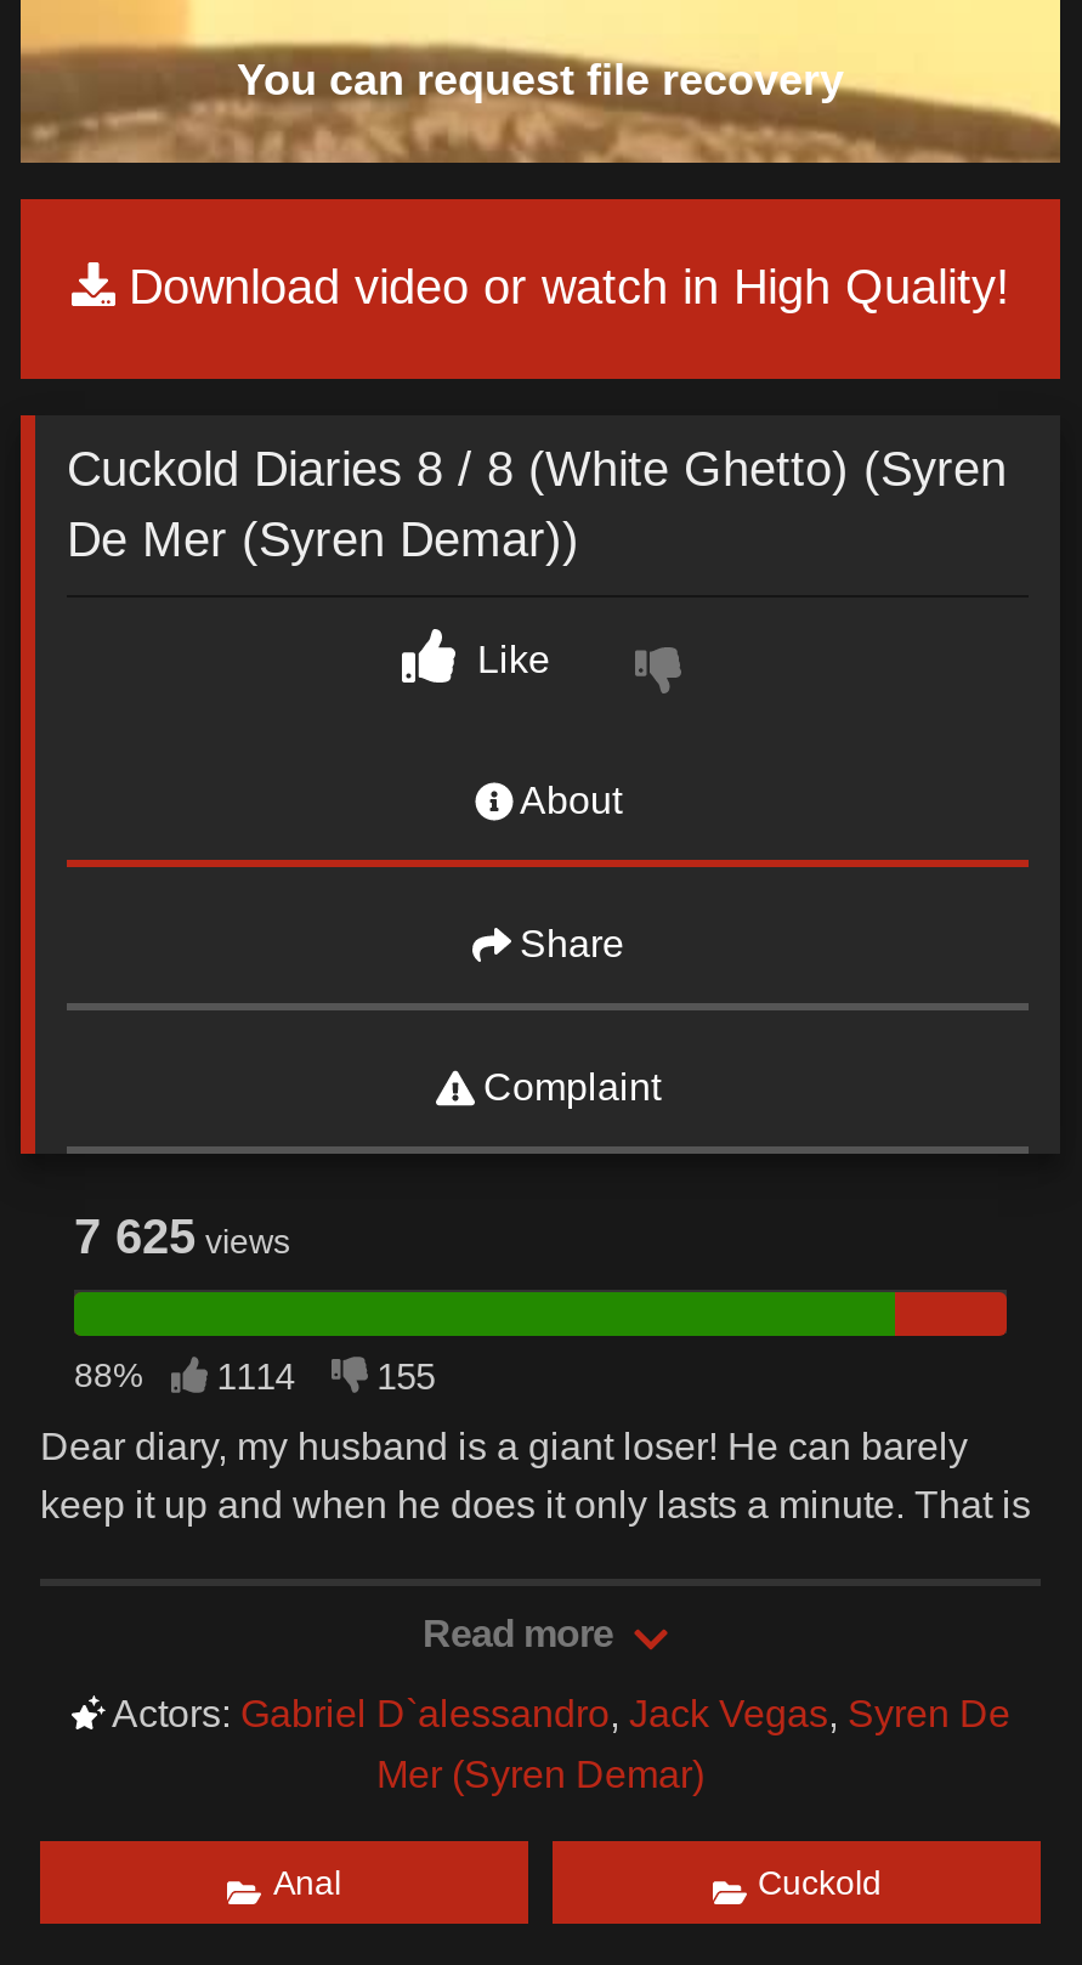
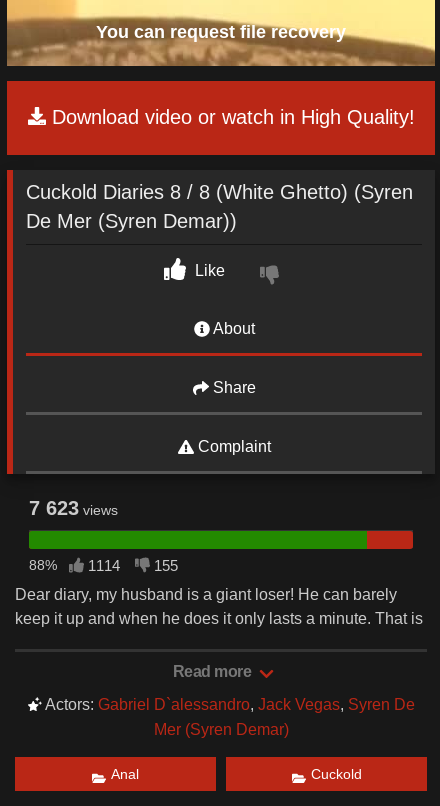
- 7 625 views
+ 7 623 views
